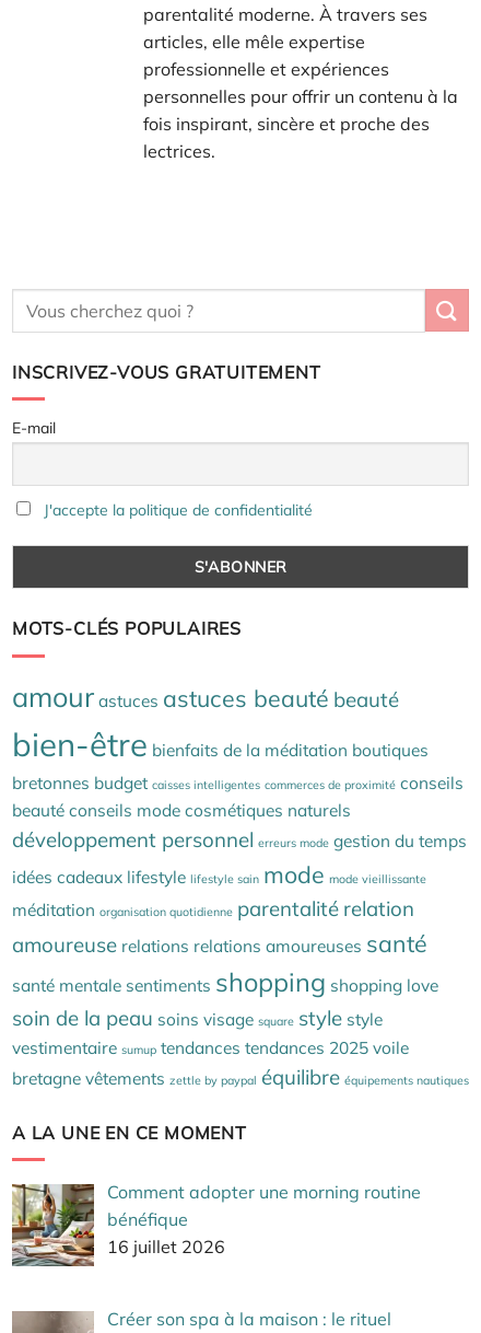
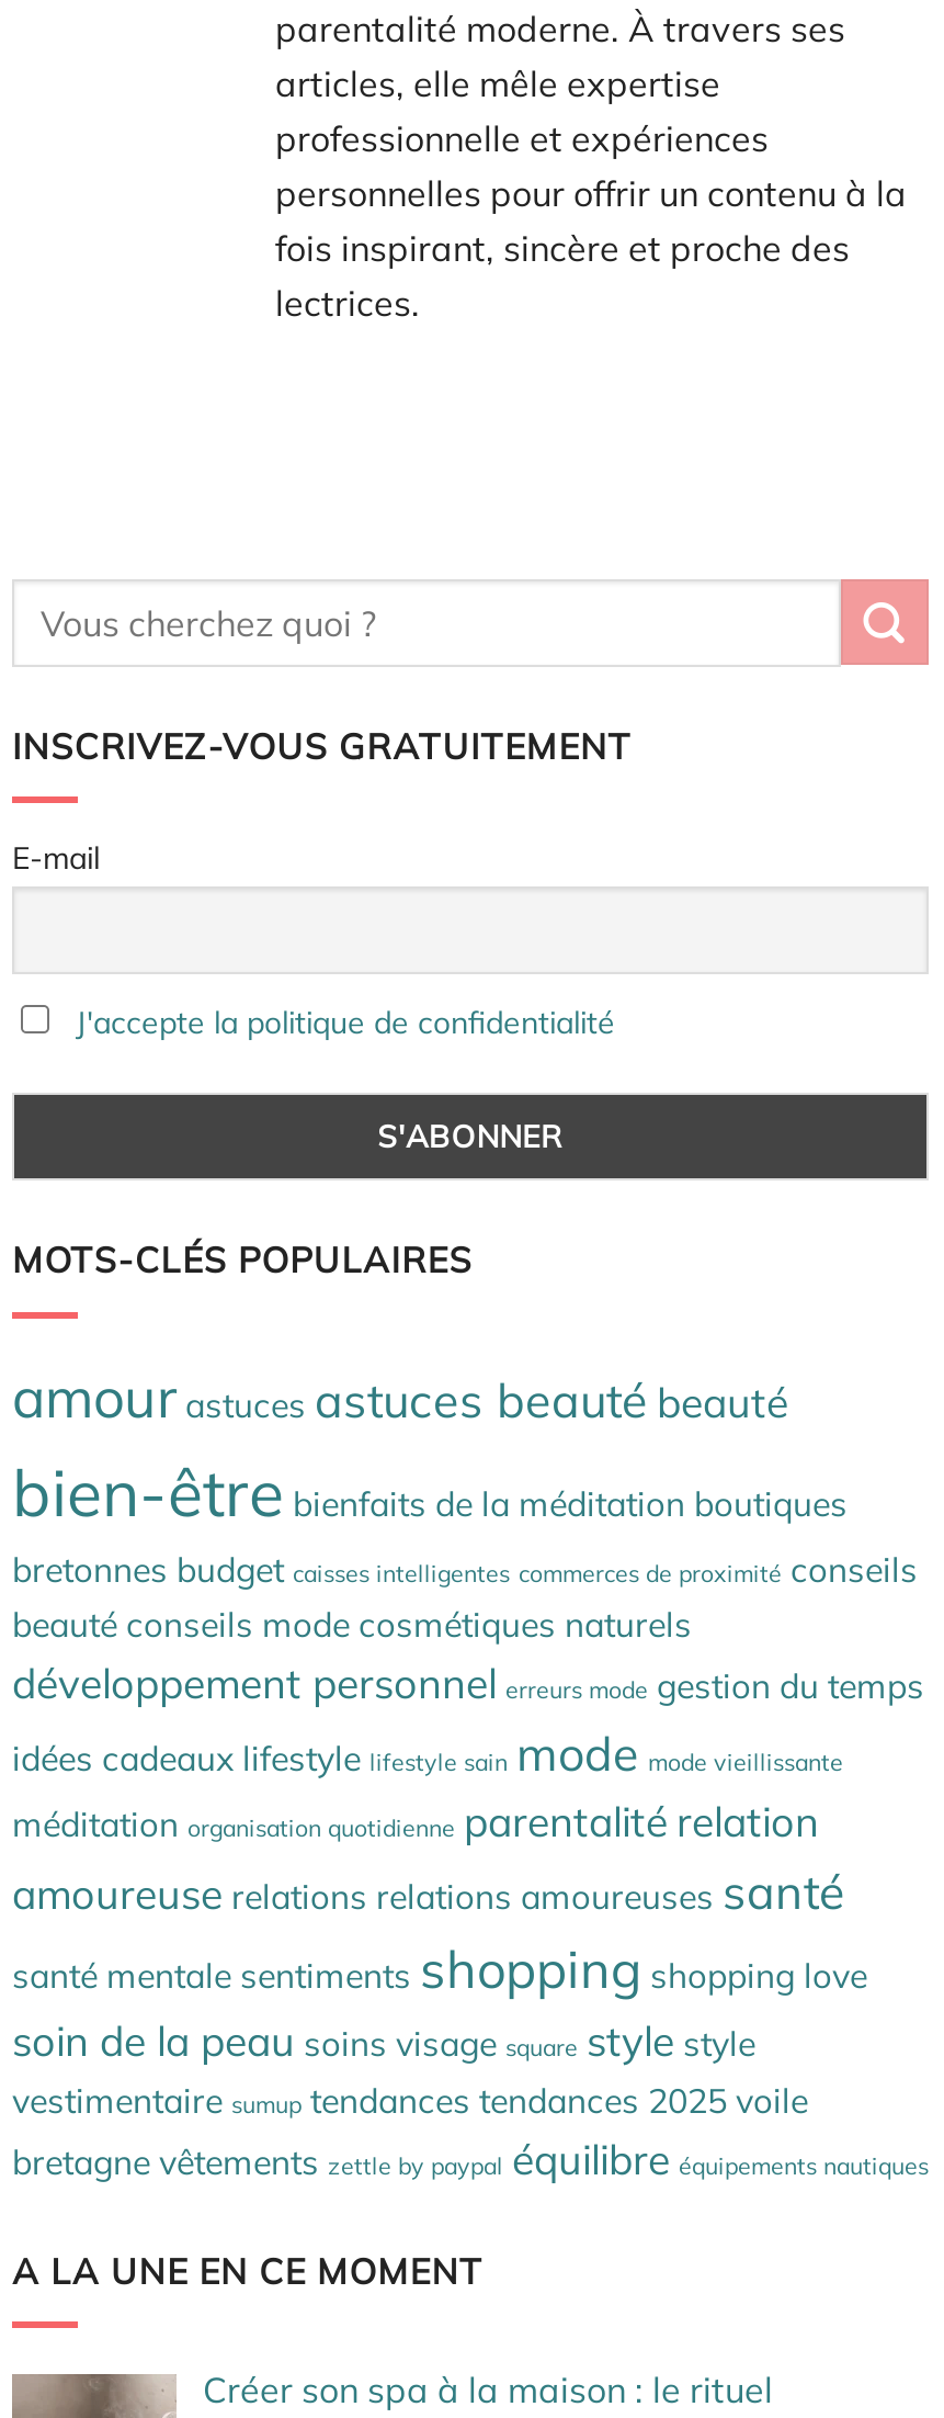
- [image]
- Comment adopter une morning routine
- bénéfique
- 16 juillet 2026
